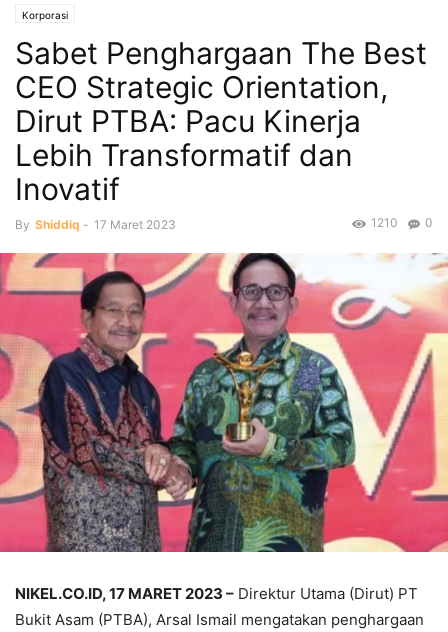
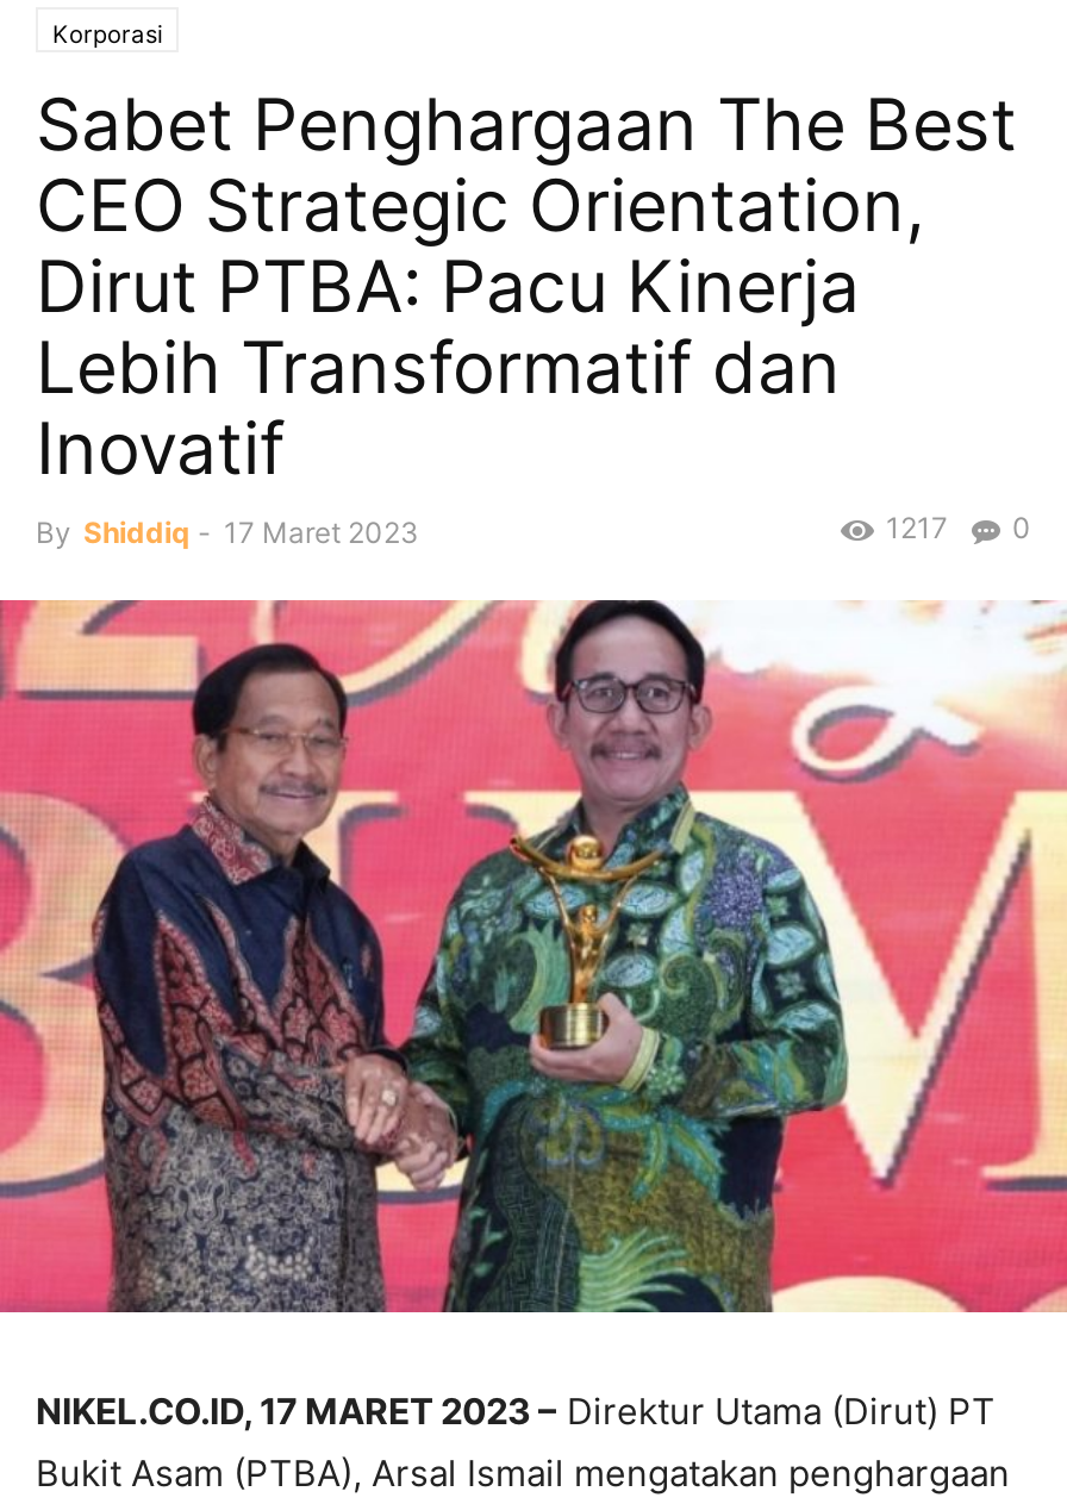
- 1210 0
+ 1217 0
